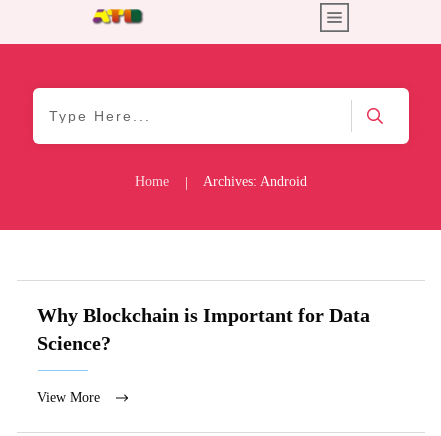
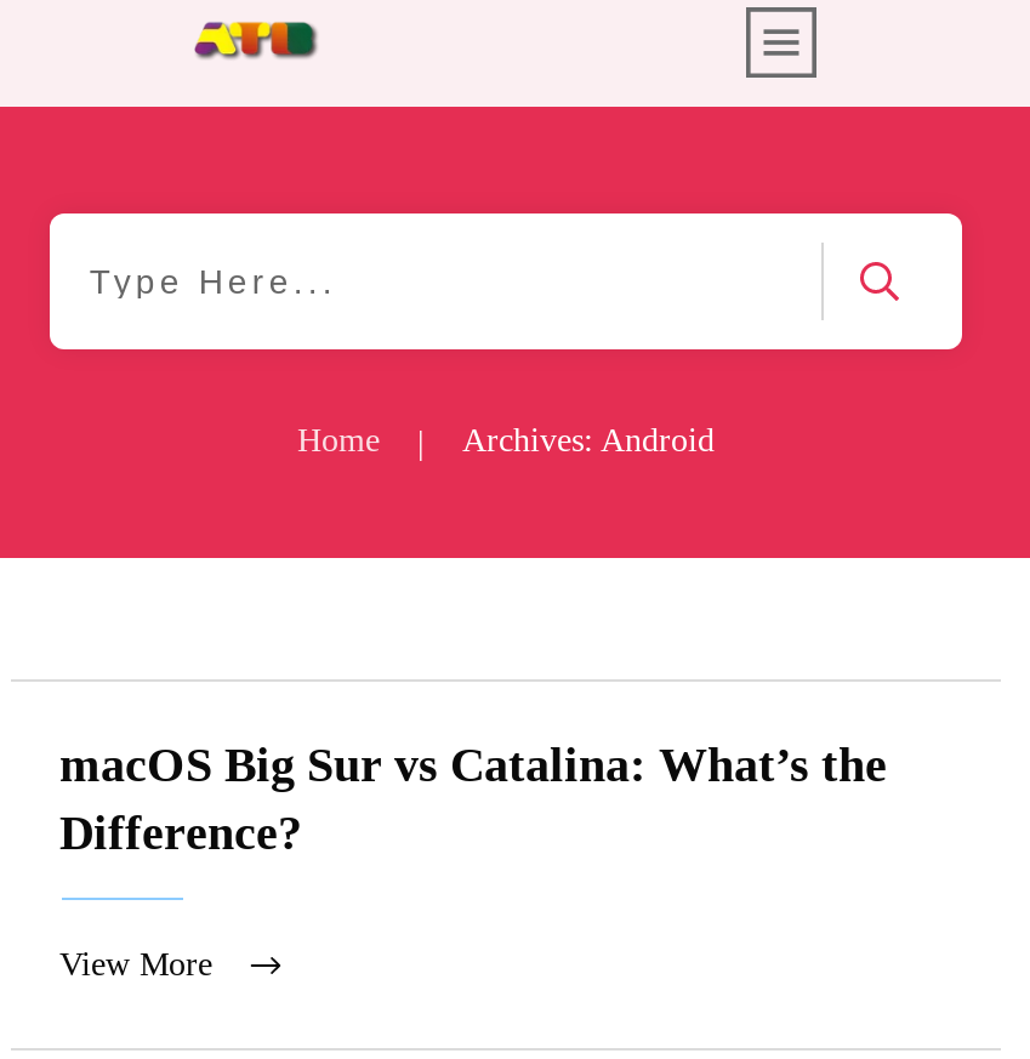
- Why Blockchain is Important for Data
- Science?
+ macOS Big Sur vs Catalina: What’s the
+ Difference?
